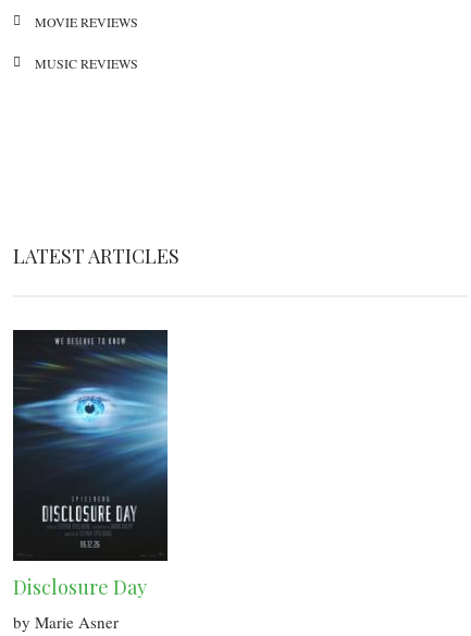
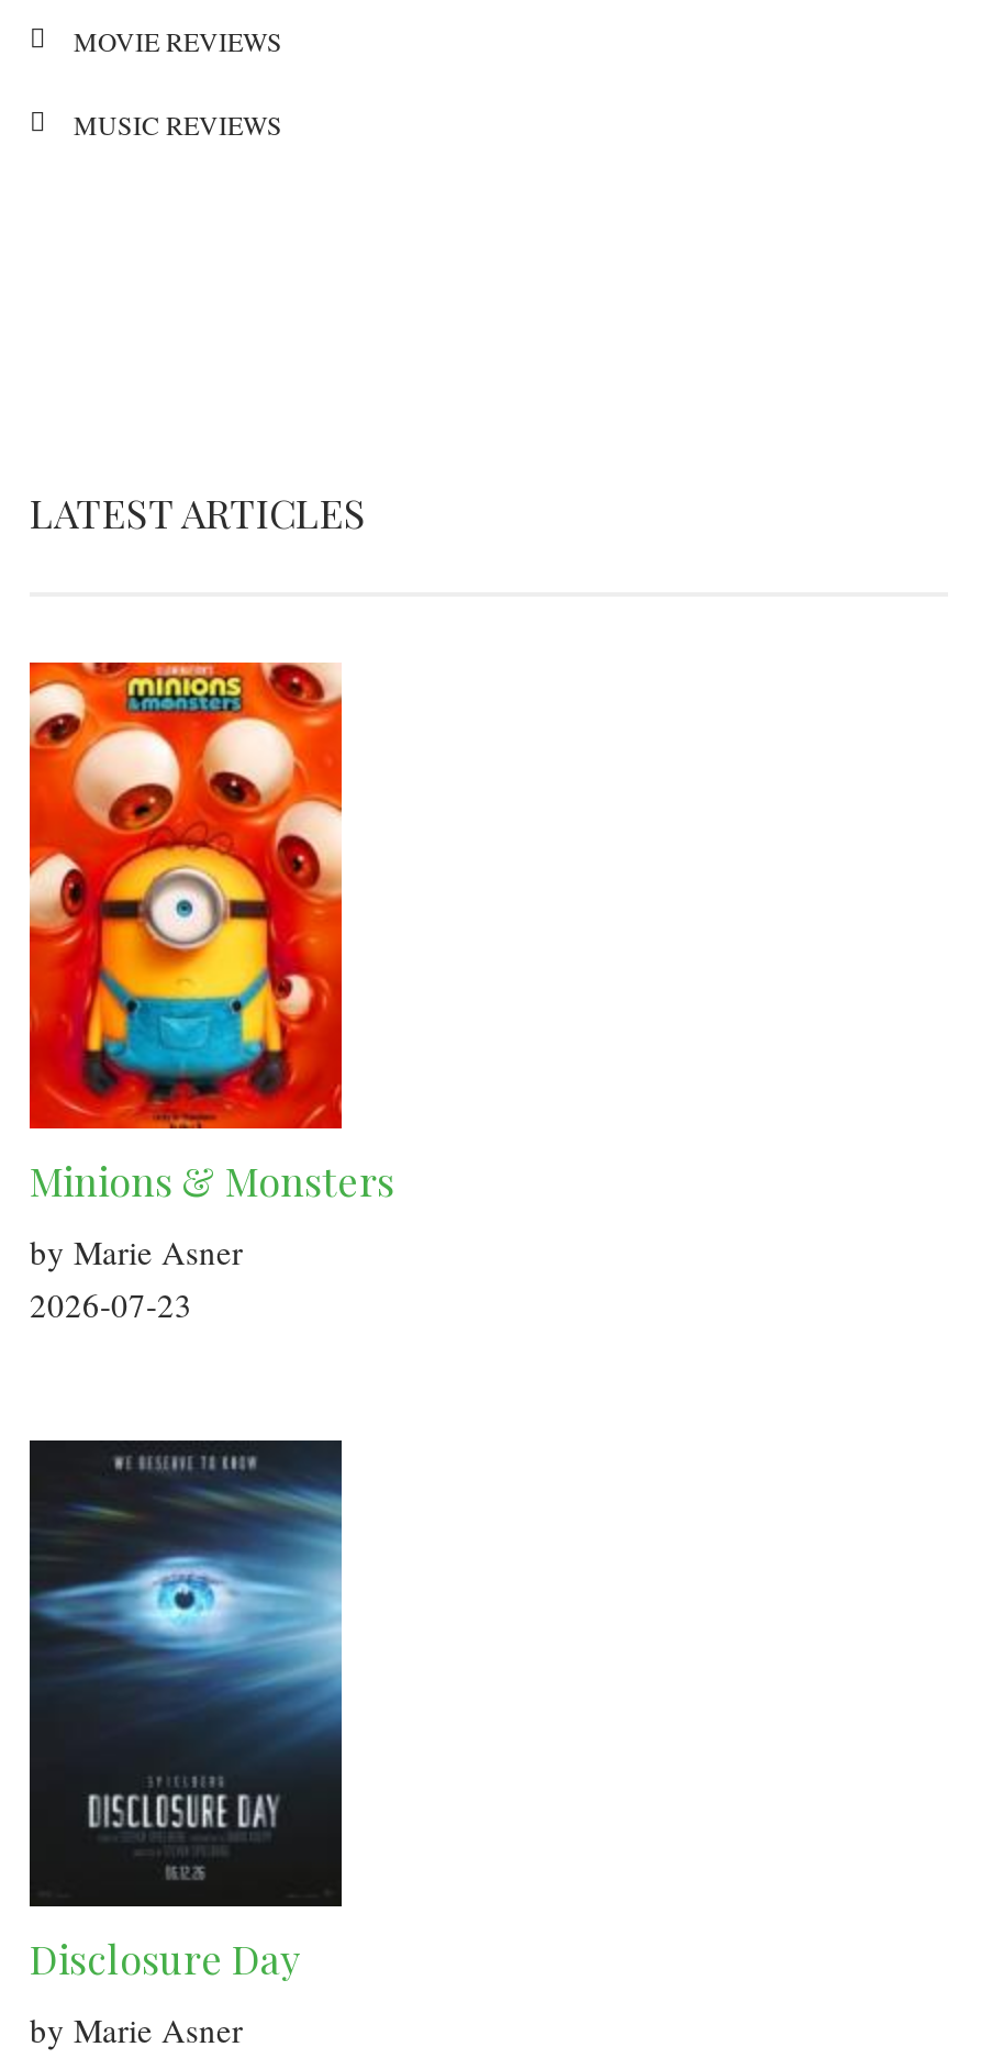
+ [image]
+ Minions & Monsters
+ by Marie Asner
+ 2026-07-23
